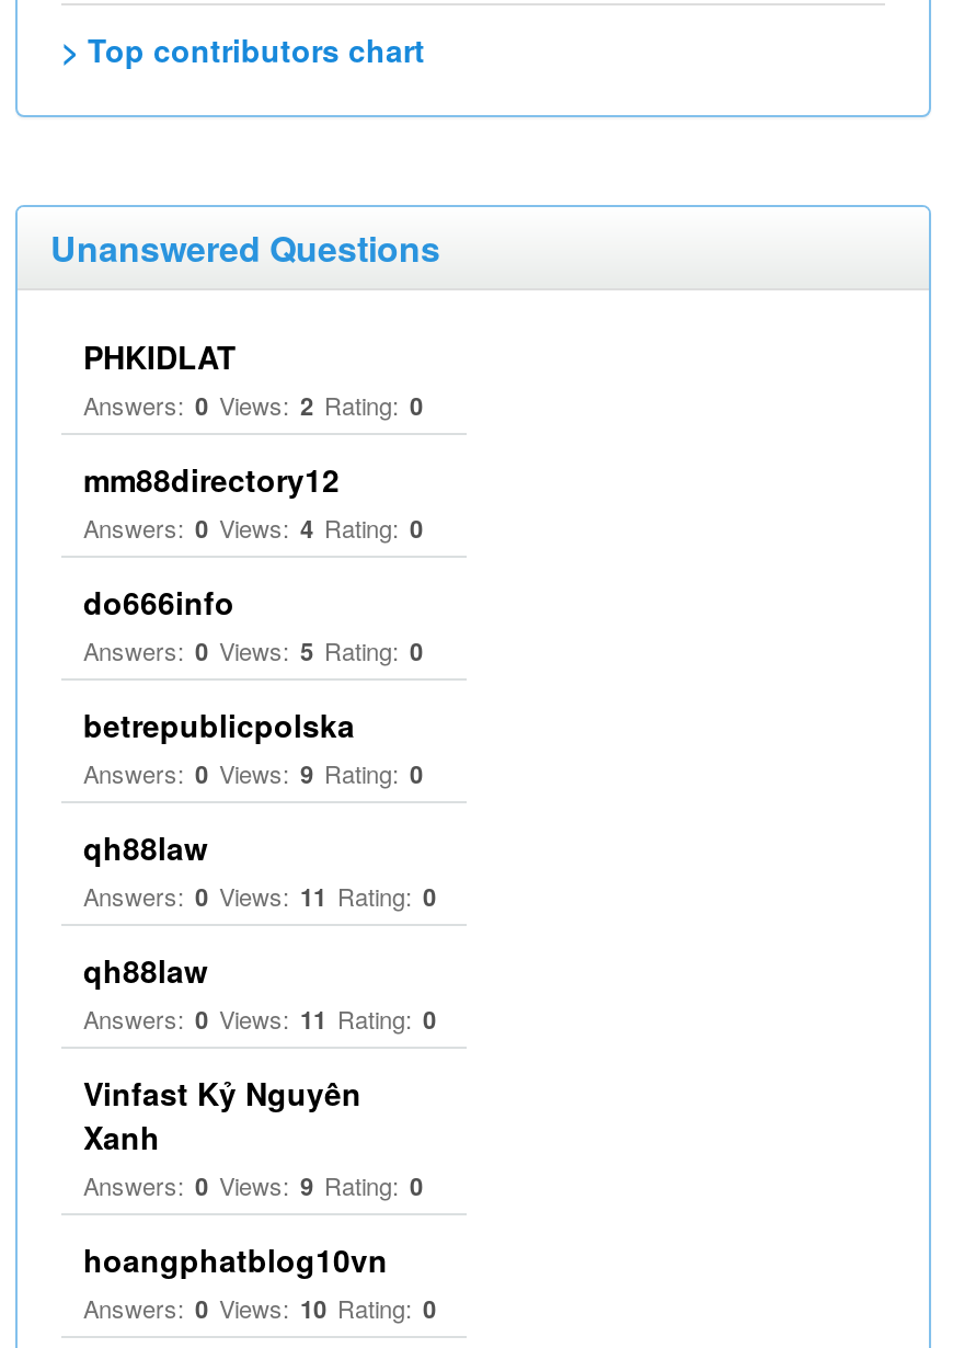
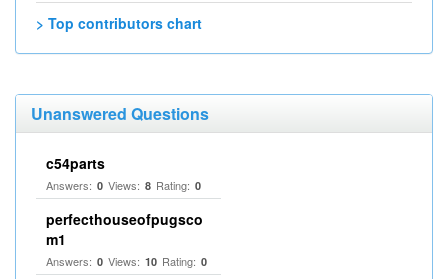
- PHKIDLAT
- Answers: 0 Views: 2 Rating: 0
- mm88directory12
- Answers: 0 Views: 4 Rating: 0
- do666info
- Answers: 0 Views: 5 Rating: 0
- betrepublicpolska
- Answers: 0 Views: 9 Rating: 0
- qh88law
- Answers: 0 Views: 11 Rating: 0
- qh88law
- Answers: 0 Views: 11 Rating: 0
- Vinfast Kỷ Nguyên
- Xanh
- Answers: 0 Views: 9 Rating: 0
- hoangphatblog10vn
+ c54parts
+ Answers: 0 Views: 8 Rating: 0
+ perfecthouseofpugsco
+ m1
